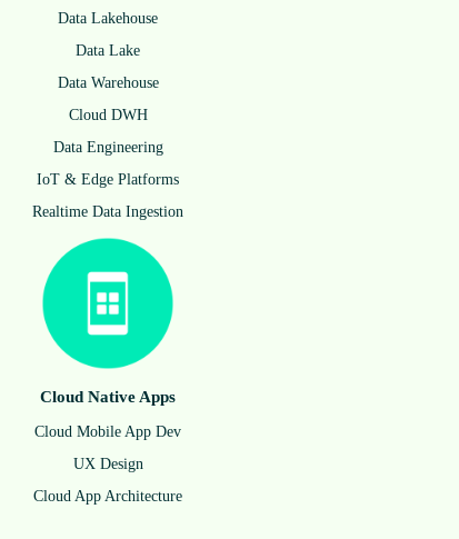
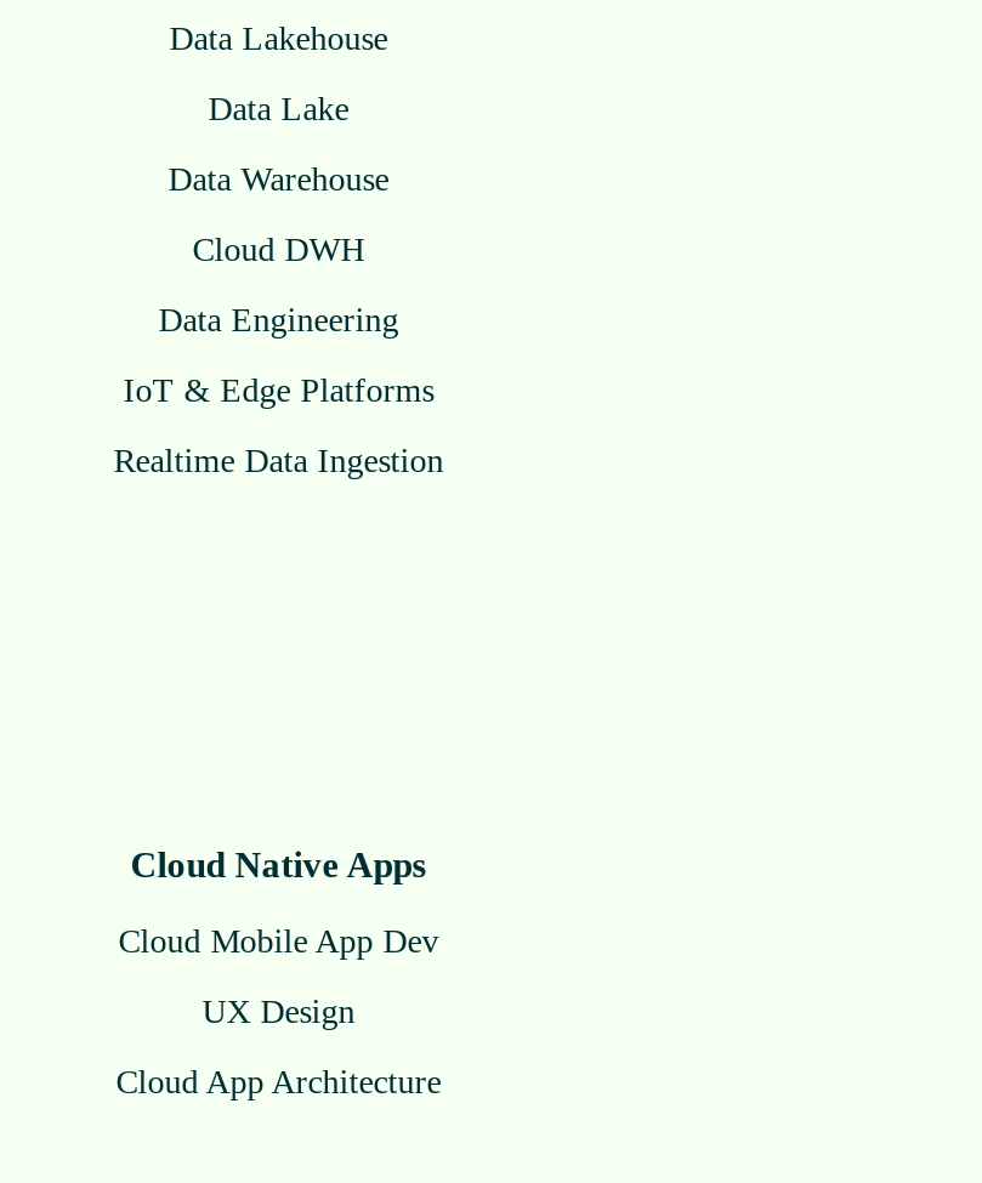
- [image]
